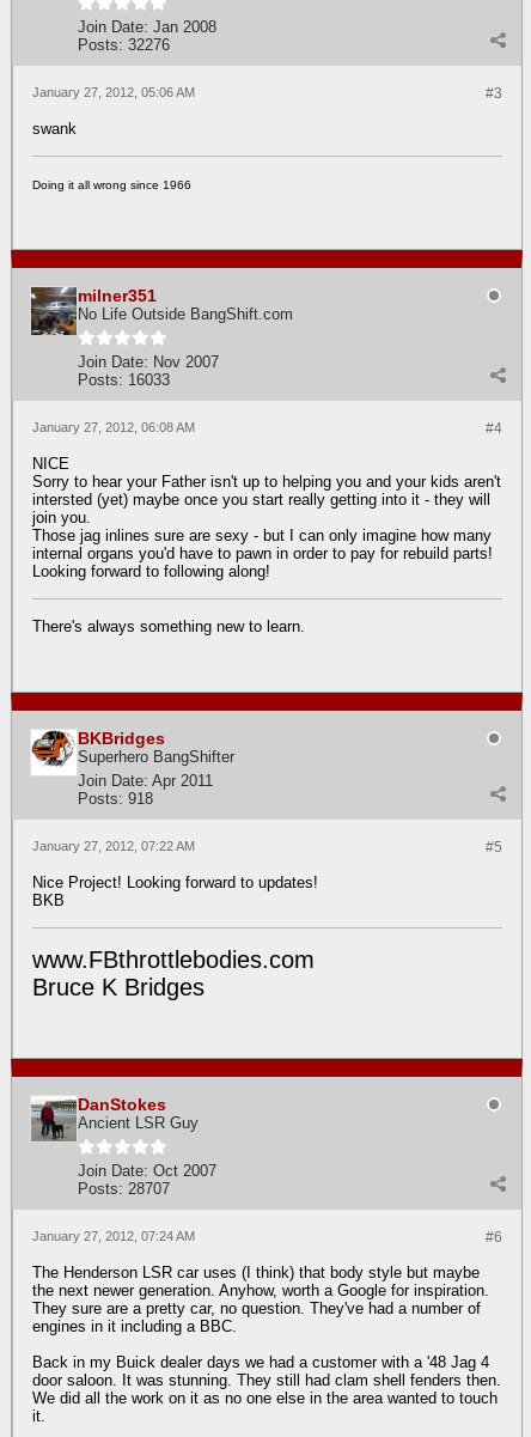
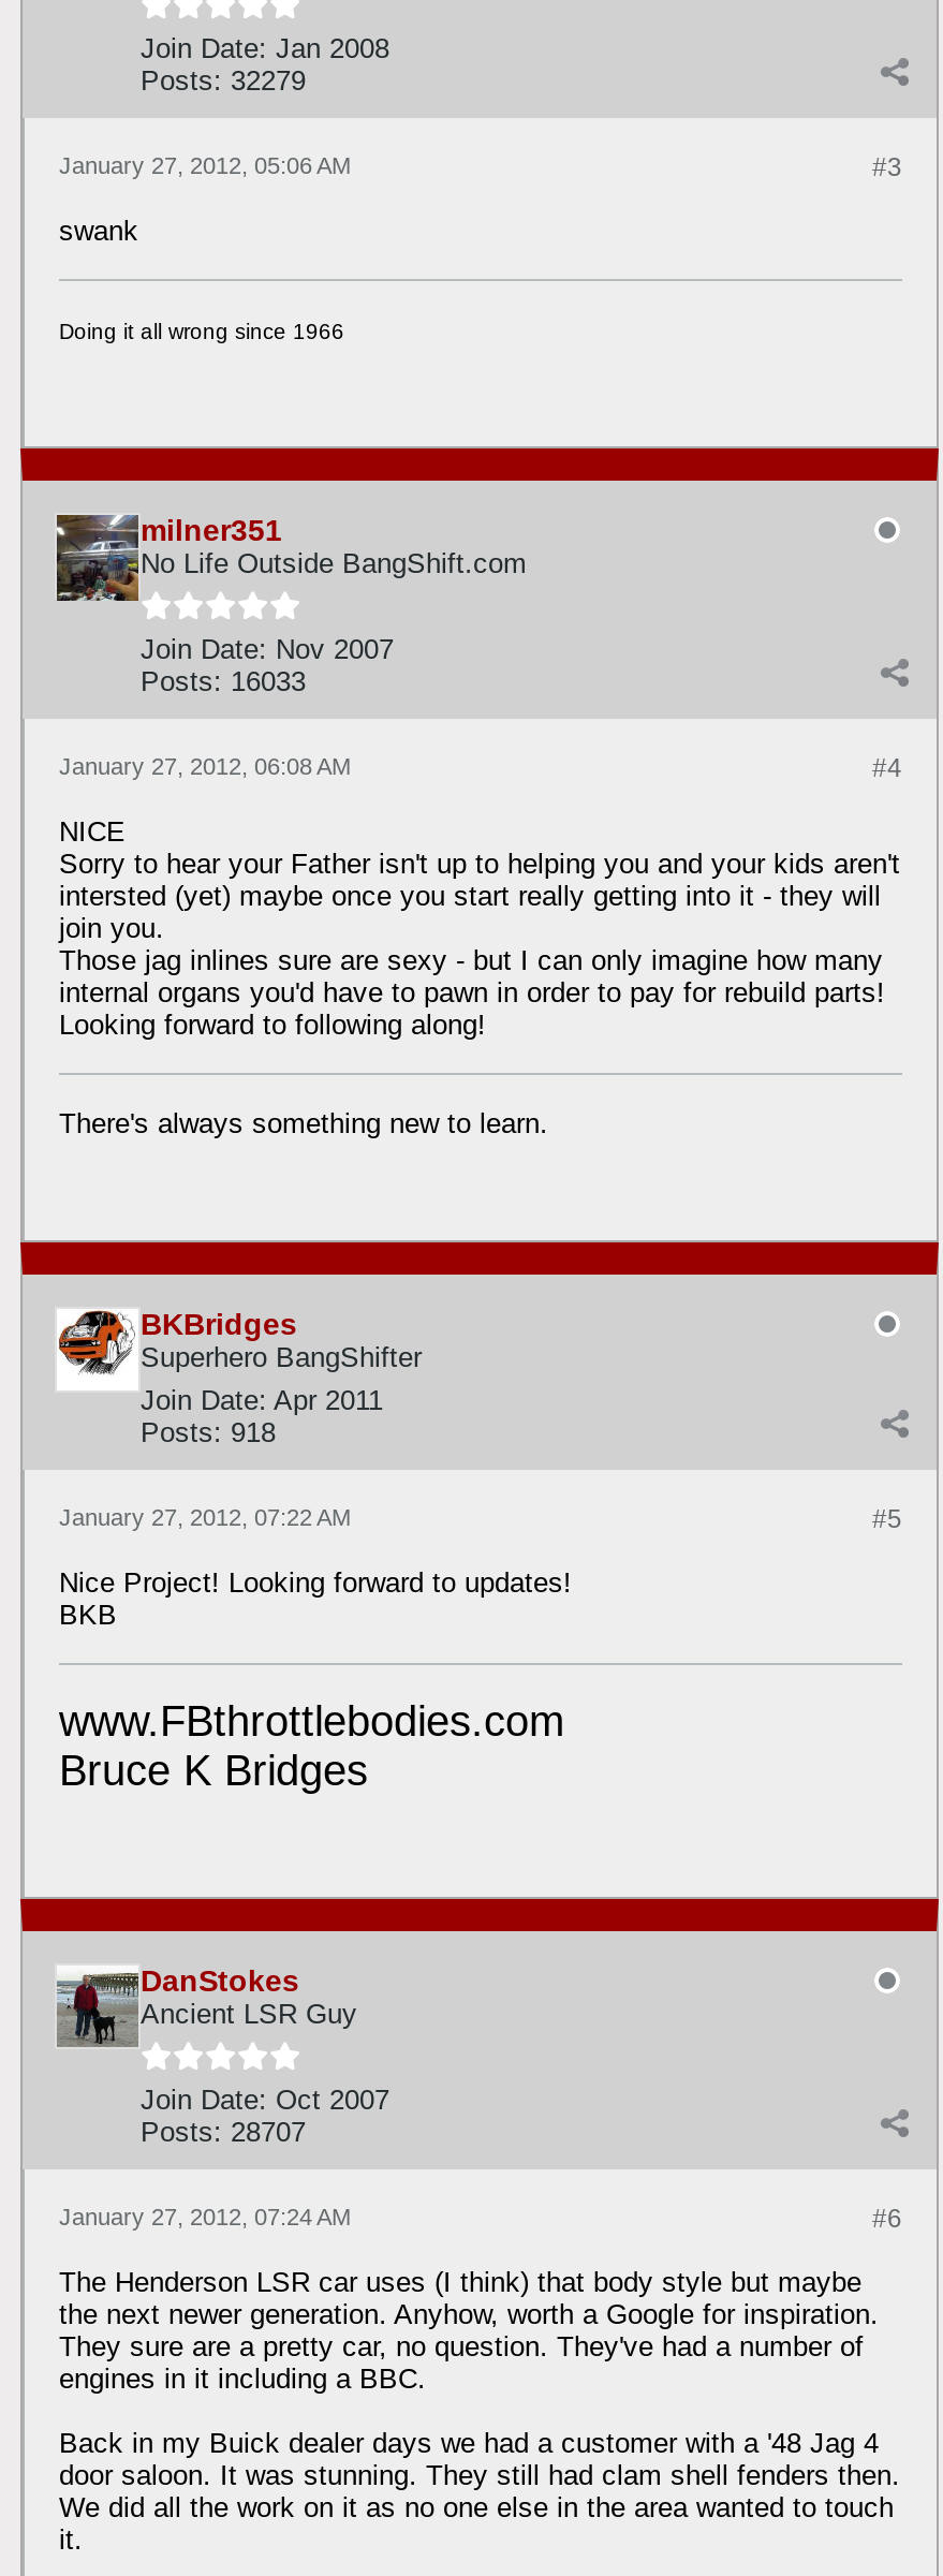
- Posts: 32276
+ Posts: 32279
